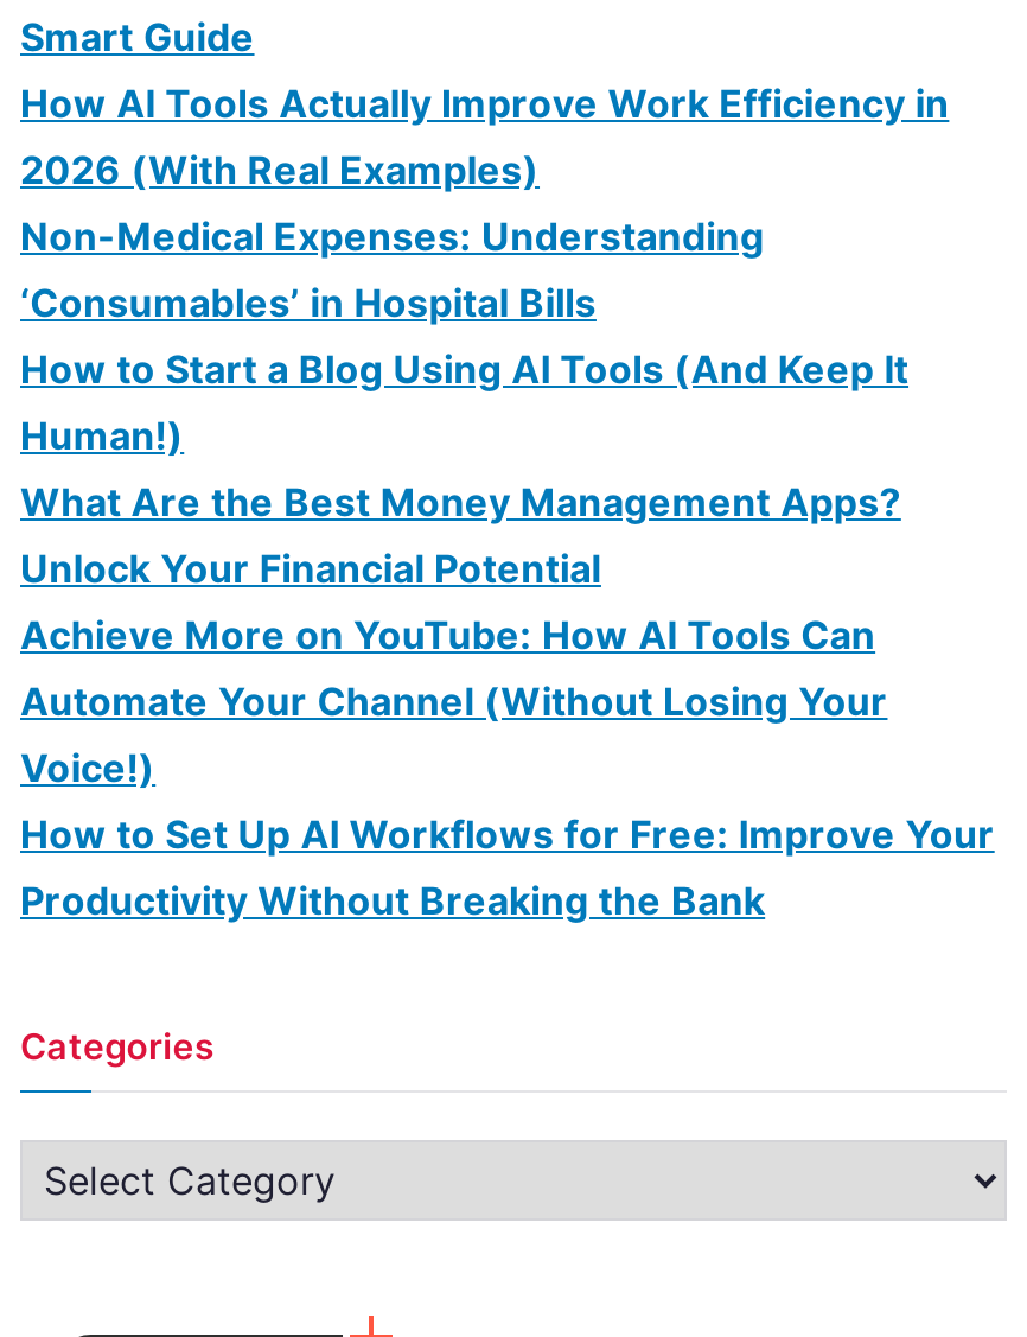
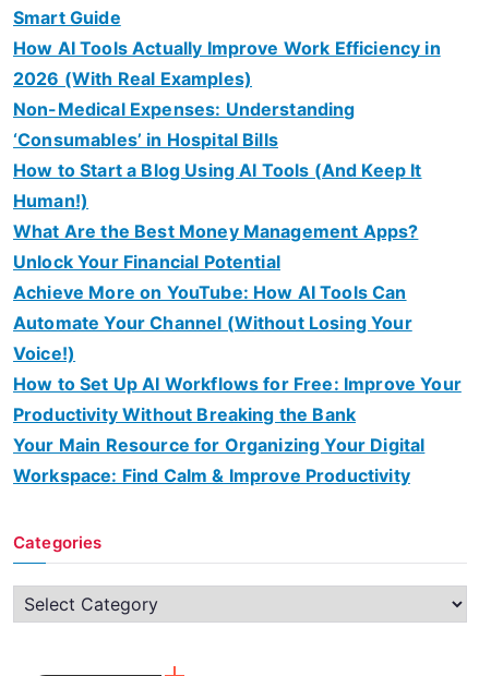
+ Your Main Resource for Organizing Your Digital
+ Workspace: Find Calm & Improve Productivity
